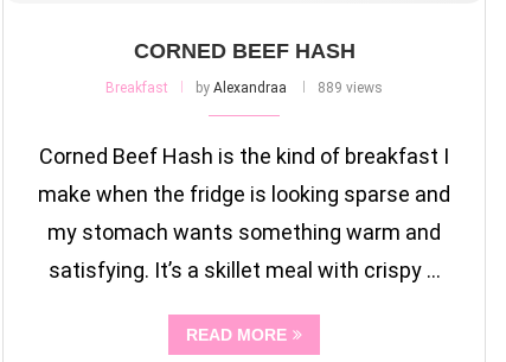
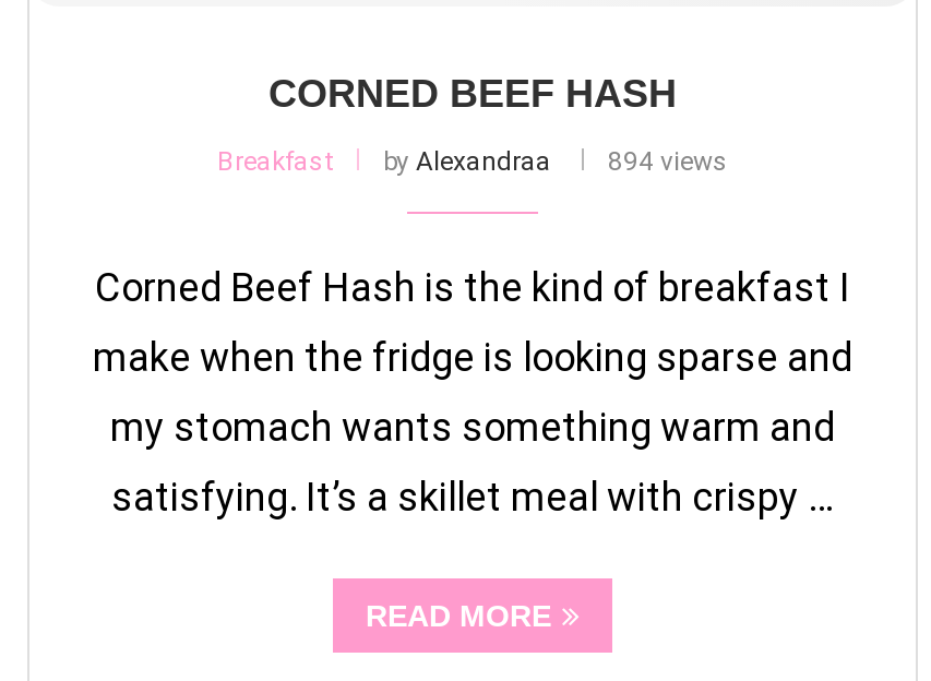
- Breakfast by Alexandraa 889 views
+ Breakfast by Alexandraa 894 views
